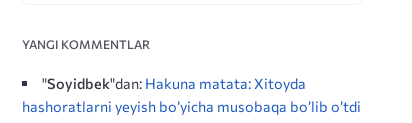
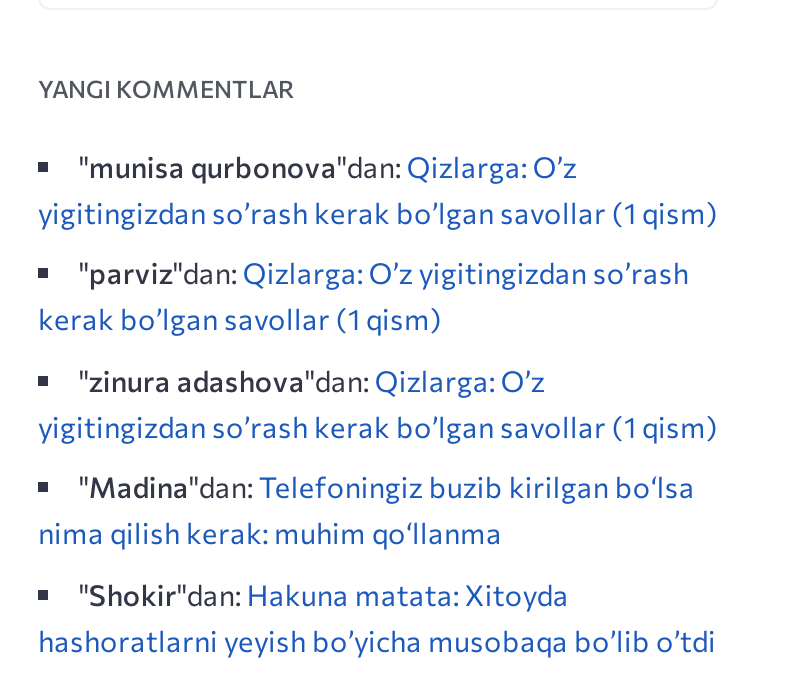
- "Soyidbek"dan: Hakuna matata: Xitoyda
+ "munisa qurbonova"dan: Qizlarga: O’z
+ yigitingizdan so’rash kerak bo’lgan savollar (1 qism)
+ "parviz"dan: Qizlarga: O’z yigitingizdan so’rash
+ kerak bo’lgan savollar (1 qism)
+ "zinura adashova"dan: Qizlarga: O’z
+ yigitingizdan so’rash kerak bo’lgan savollar (1 qism)
+ "Madina"dan: Telefoningiz buzib kirilgan bo‘lsa
+ nima qilish kerak: muhim qo‘llanma
+ "Shokir"dan: Hakuna matata: Xitoyda
